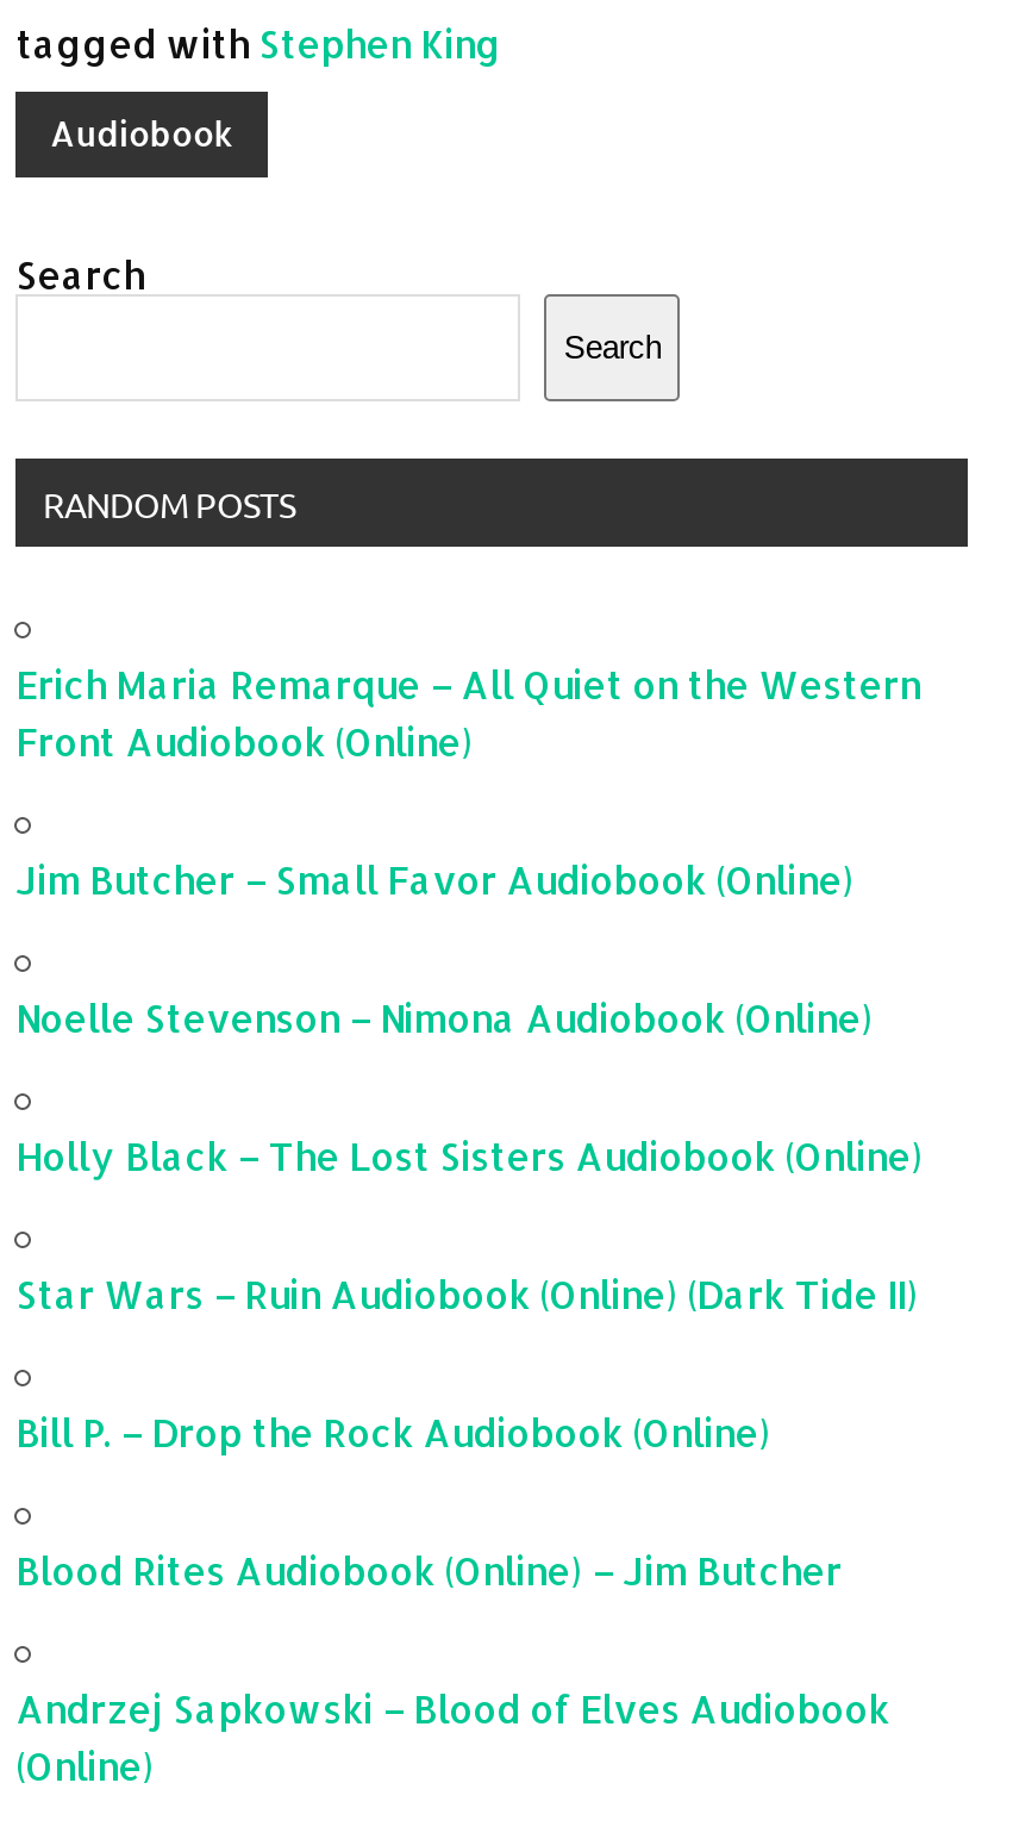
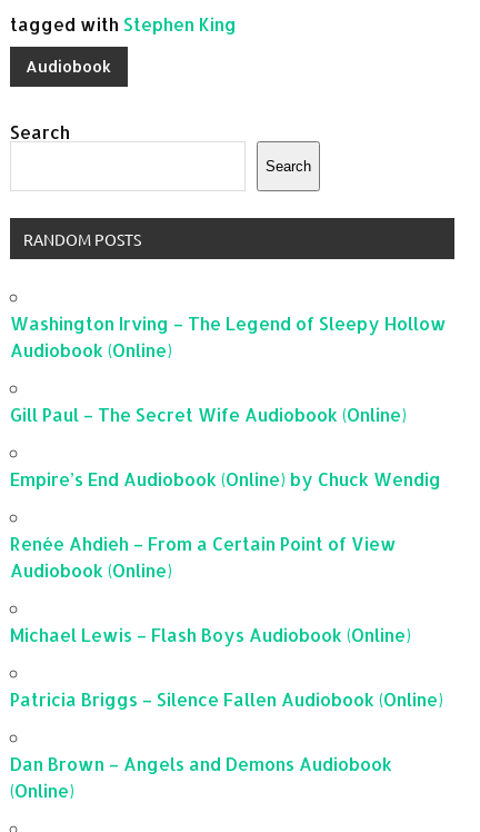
- Erich Maria Remarque – All Quiet on the Western
- Front Audiobook (Online)
- Jim Butcher – Small Favor Audiobook (Online)
- Noelle Stevenson – Nimona Audiobook (Online)
- Holly Black – The Lost Sisters Audiobook (Online)
- Star Wars – Ruin Audiobook (Online) (Dark Tide II)
- Bill P. – Drop the Rock Audiobook (Online)
- Blood Rites Audiobook (Online) – Jim Butcher
- Andrzej Sapkowski – Blood of Elves Audiobook
+ Washington Irving – The Legend of Sleepy Hollow
+ Audiobook (Online)
+ Gill Paul – The Secret Wife Audiobook (Online)
+ Empire’s End Audiobook (Online) by Chuck Wendig
+ Renée Ahdieh – From a Certain Point of View
+ Audiobook (Online)
+ Michael Lewis – Flash Boys Audiobook (Online)
+ Patricia Briggs – Silence Fallen Audiobook (Online)
+ Dan Brown – Angels and Demons Audiobook
